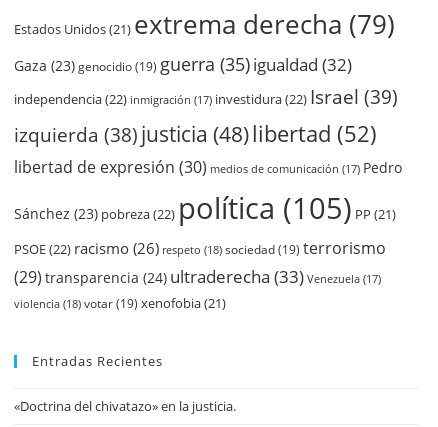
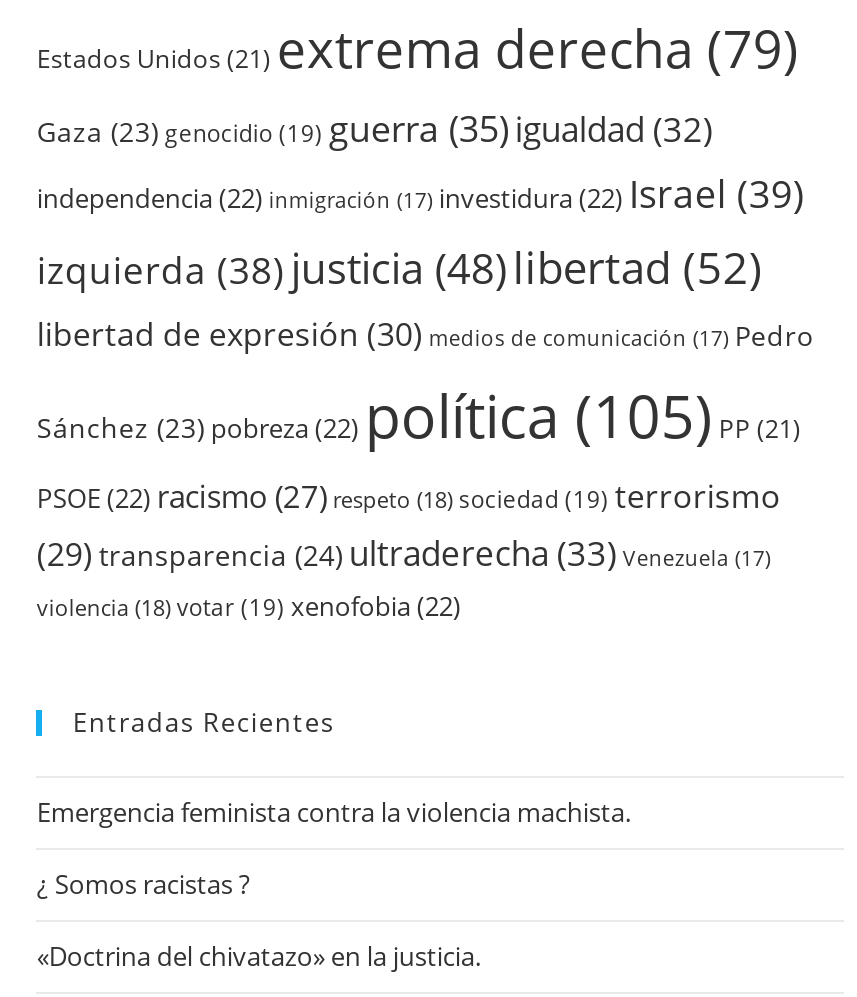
- PSOE (22) racismo (26) respeto (18) sociedad (19) terrorismo
+ PSOE (22) racismo (27) respeto (18) sociedad (19) terrorismo

- violencia (18) votar (19) xenofobia (21)
+ violencia (18) votar (19) xenofobia (22)

+ Emergencia feminista contra la violencia machista.
+ ¿ Somos racistas ?
